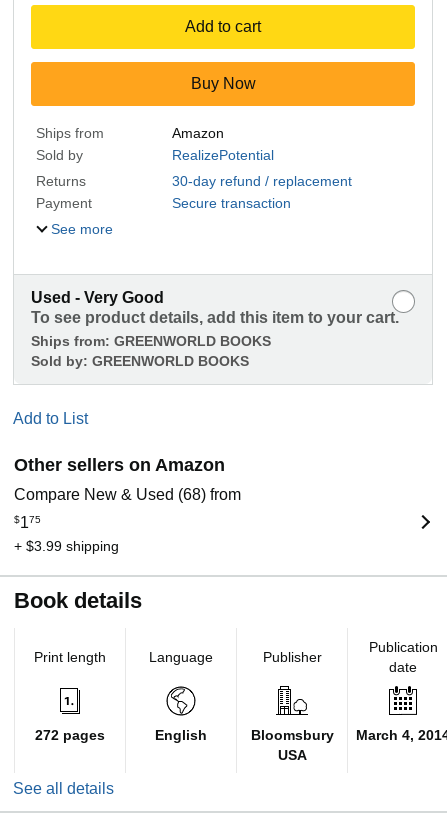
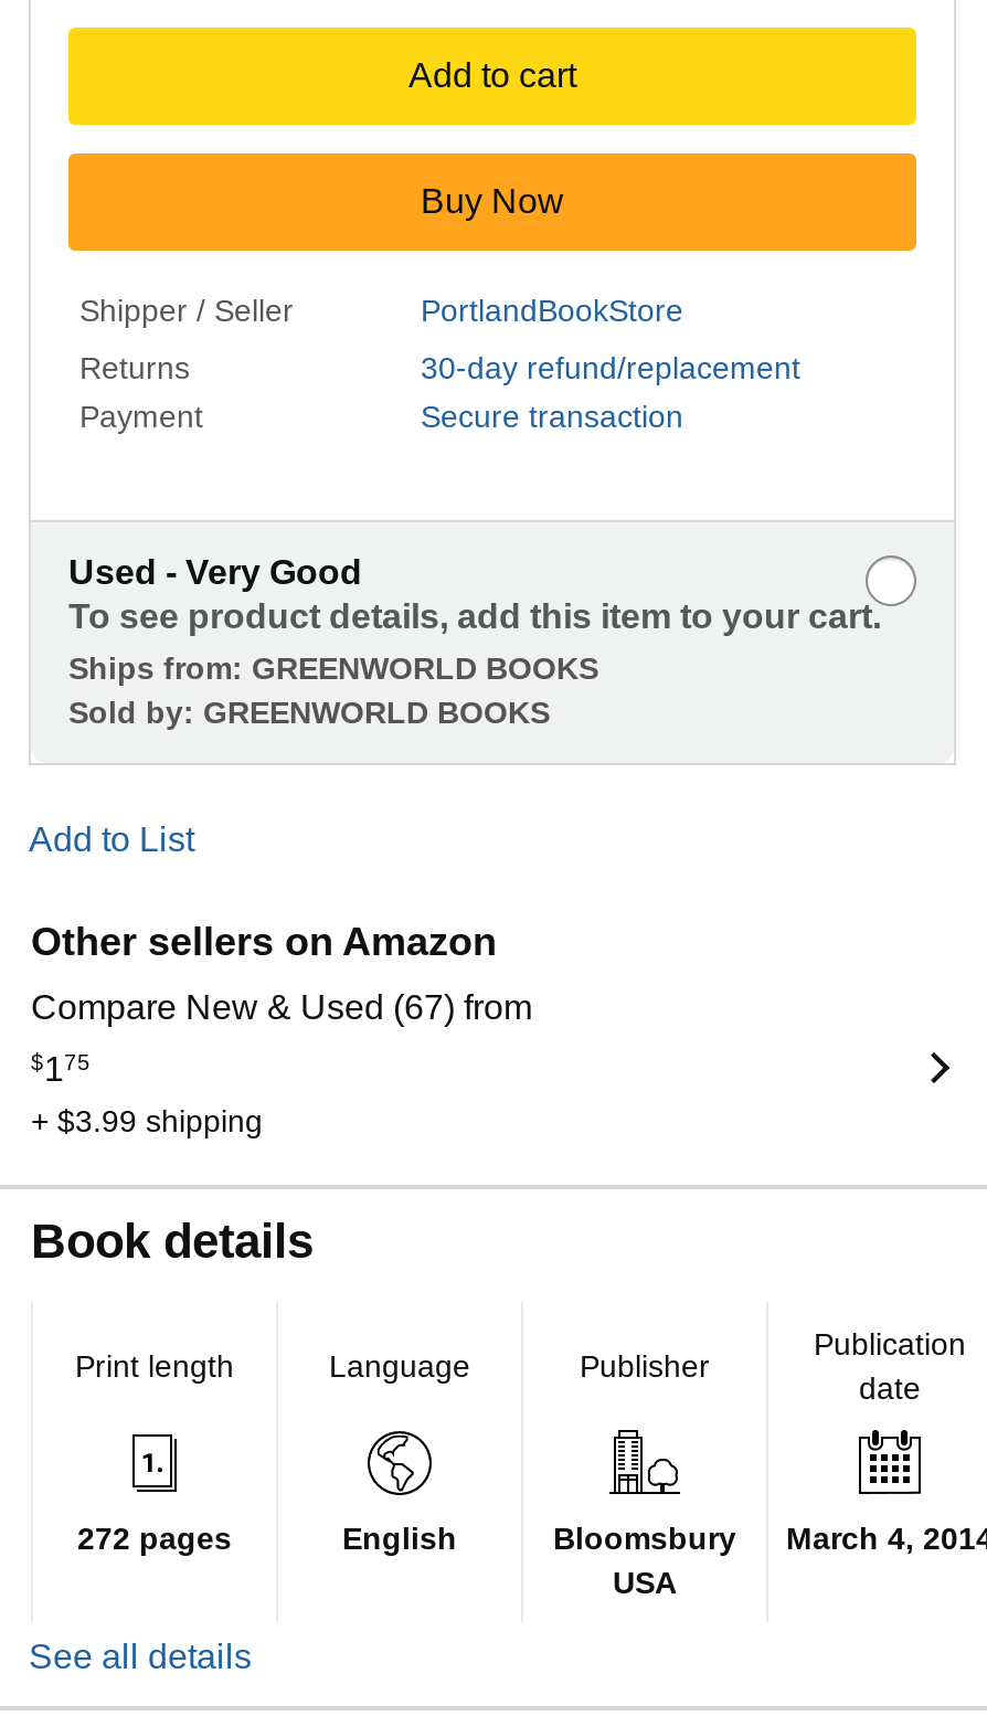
- Ships from
- Amazon
- Sold by
- RealizePotential
+ Shipper / Seller
+ PortlandBookStore

- 30-day refund / replacement
+ 30-day refund/replacement

- See more

- Compare New & Used (68) from
+ Compare New & Used (67) from
